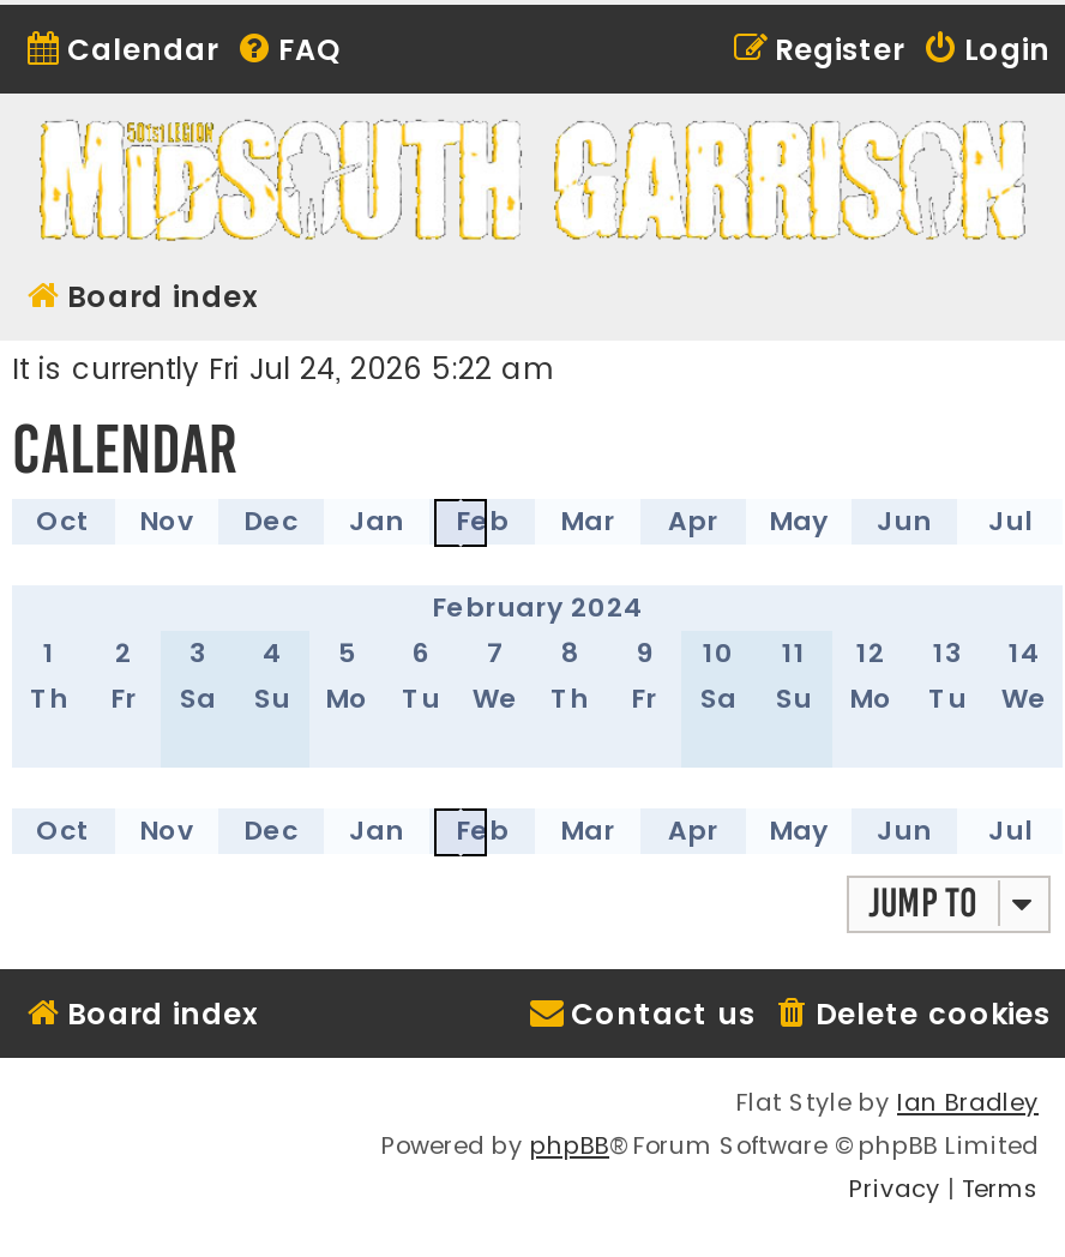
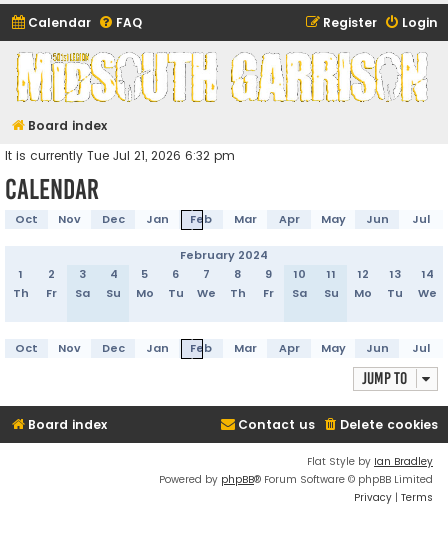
- It is currently Fri Jul 24, 2026 5:22 am
+ It is currently Tue Jul 21, 2026 6:32 pm
